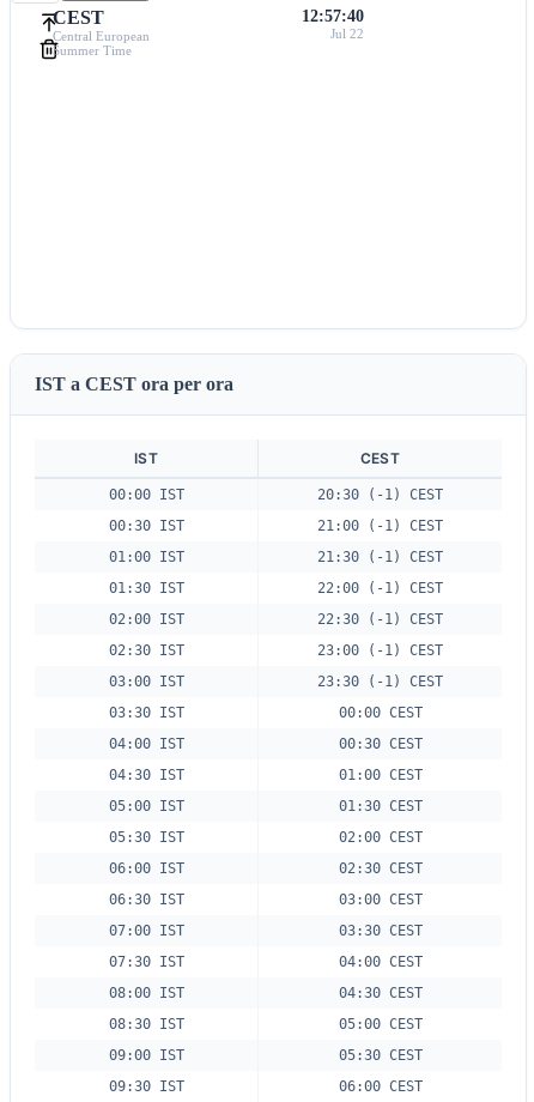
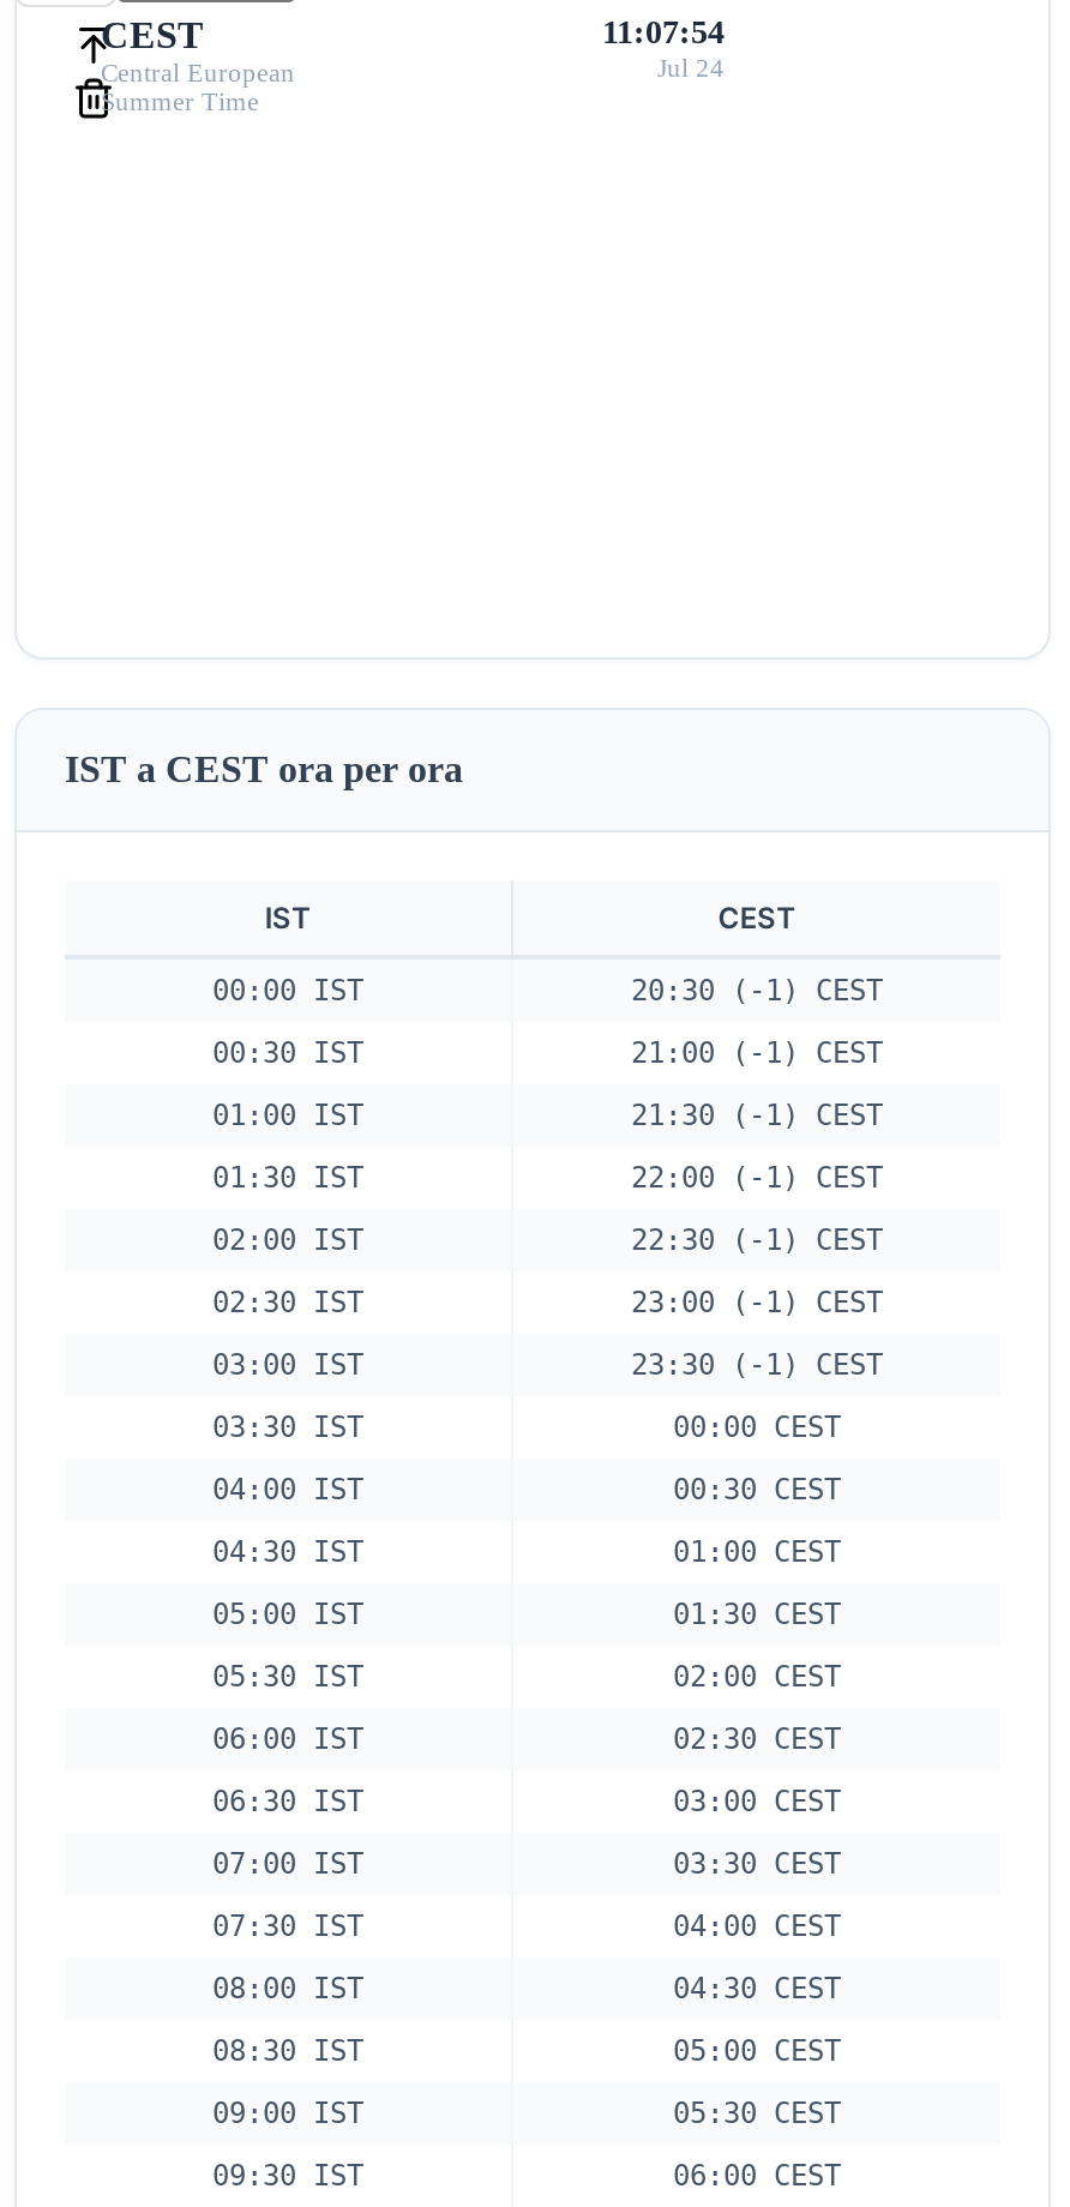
- 12:57:40
+ 11:07:54

- Jul 22
+ Jul 24
